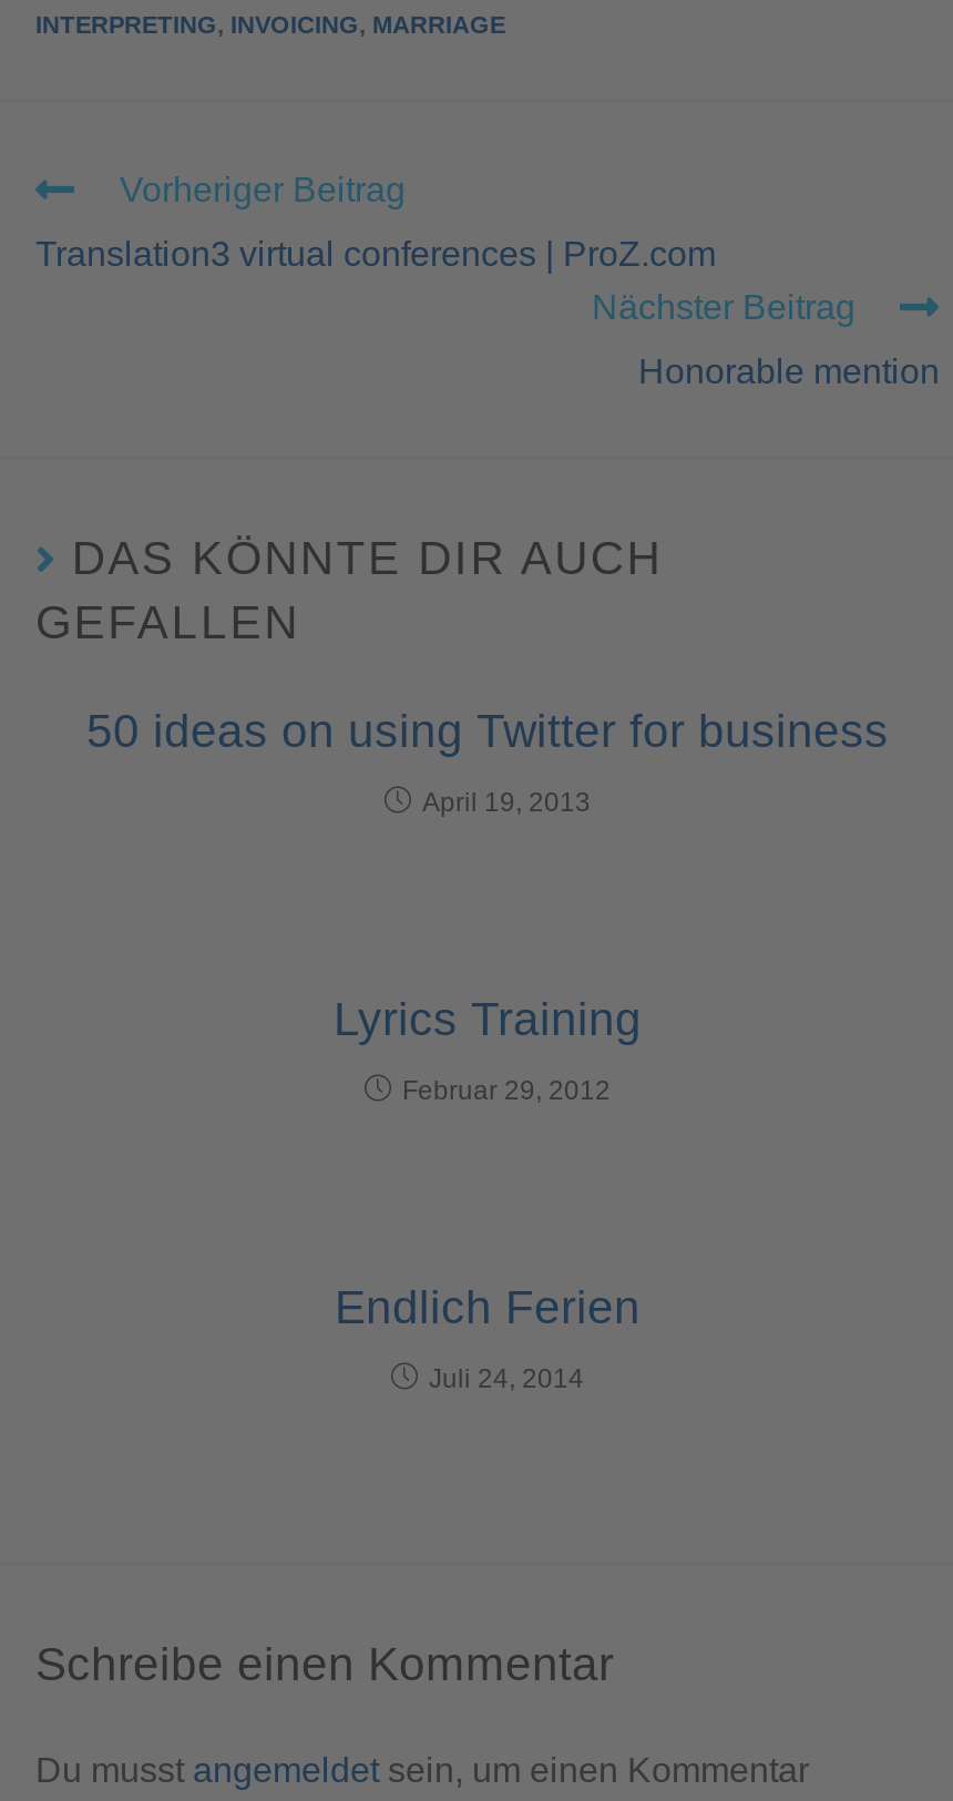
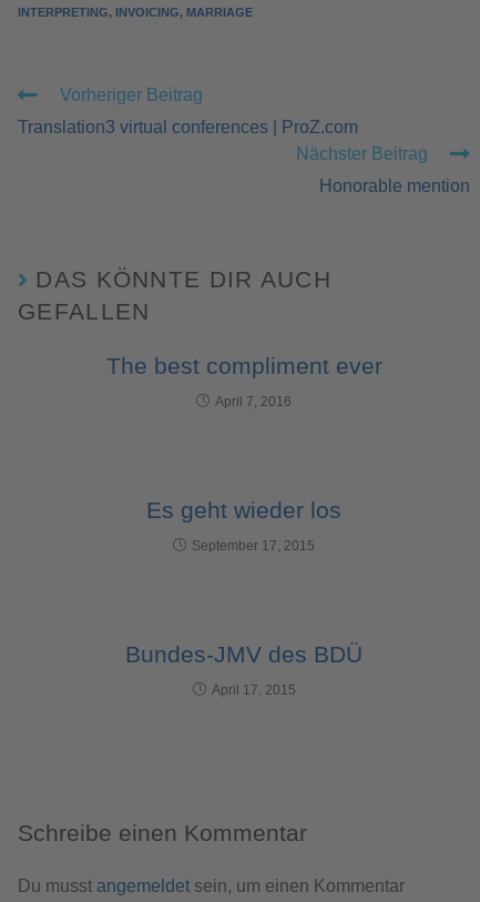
- 50 ideas on using Twitter for business
+ The best compliment ever

- April 19, 2013
+ April 7, 2016

- Lyrics Training
+ Es geht wieder los

- Februar 29, 2012
+ September 17, 2015

- Endlich Ferien
+ Bundes-JMV des BDÜ

- Juli 24, 2014
+ April 17, 2015
